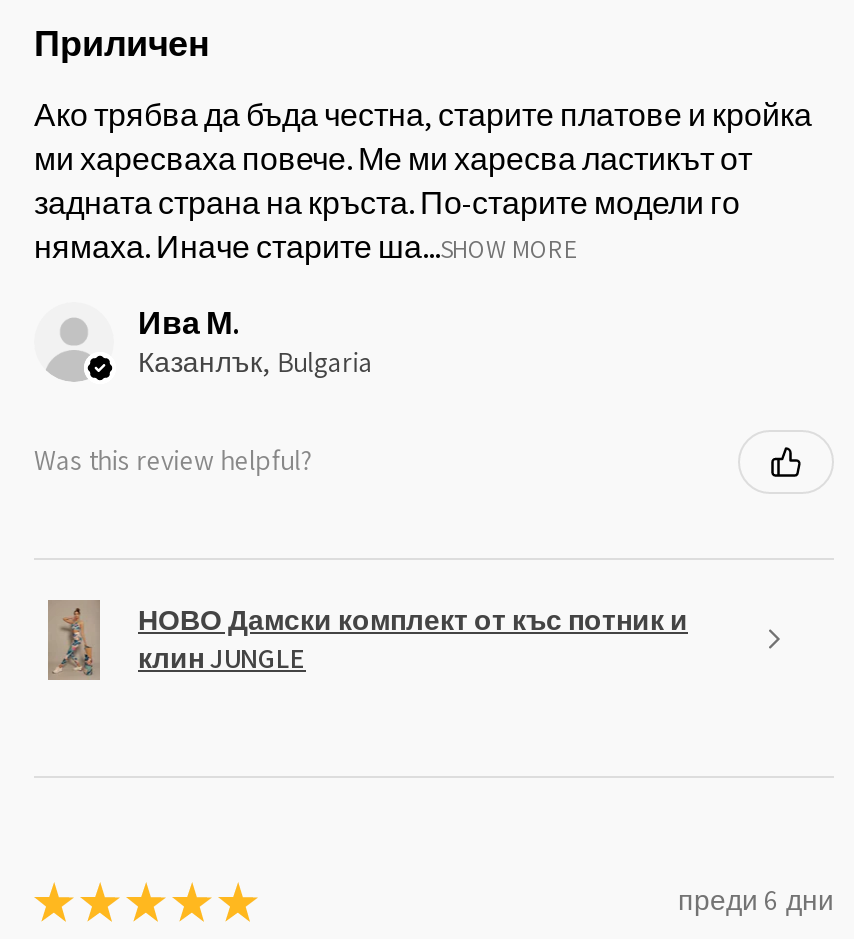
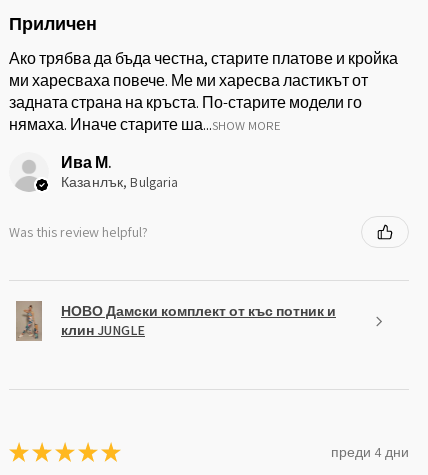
- преди 6 дни
+ преди 4 дни
